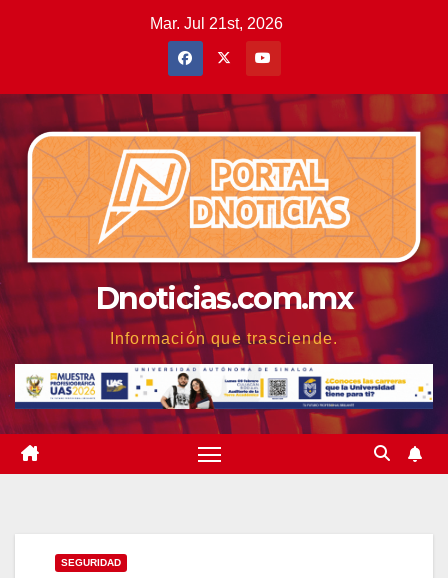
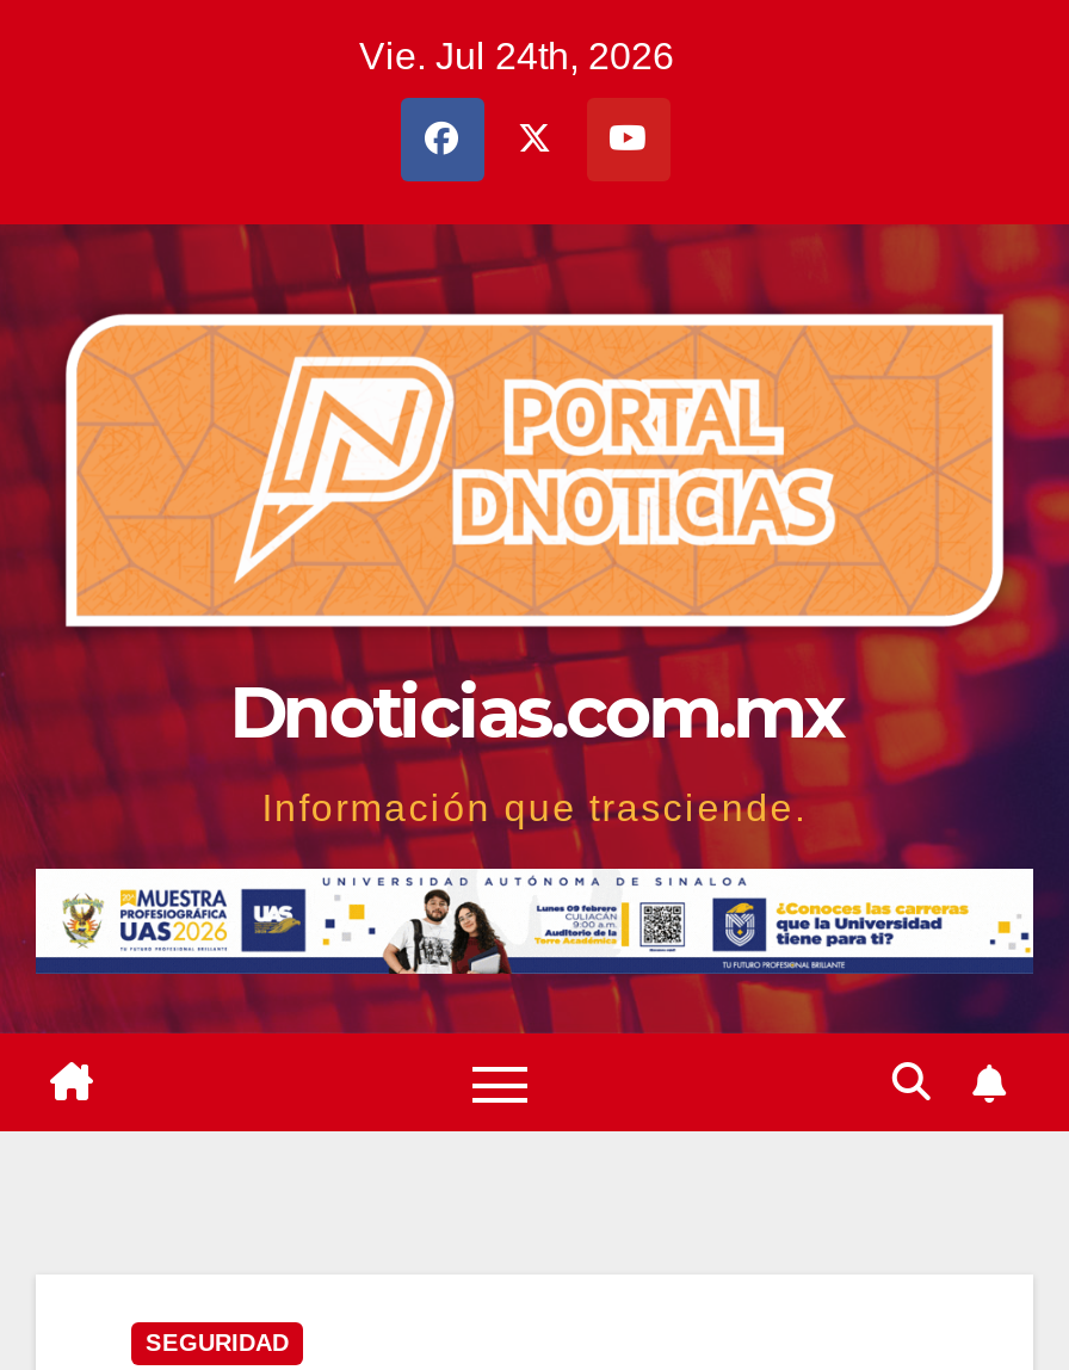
- Mar. Jul 21st, 2026
+ Vie. Jul 24th, 2026
